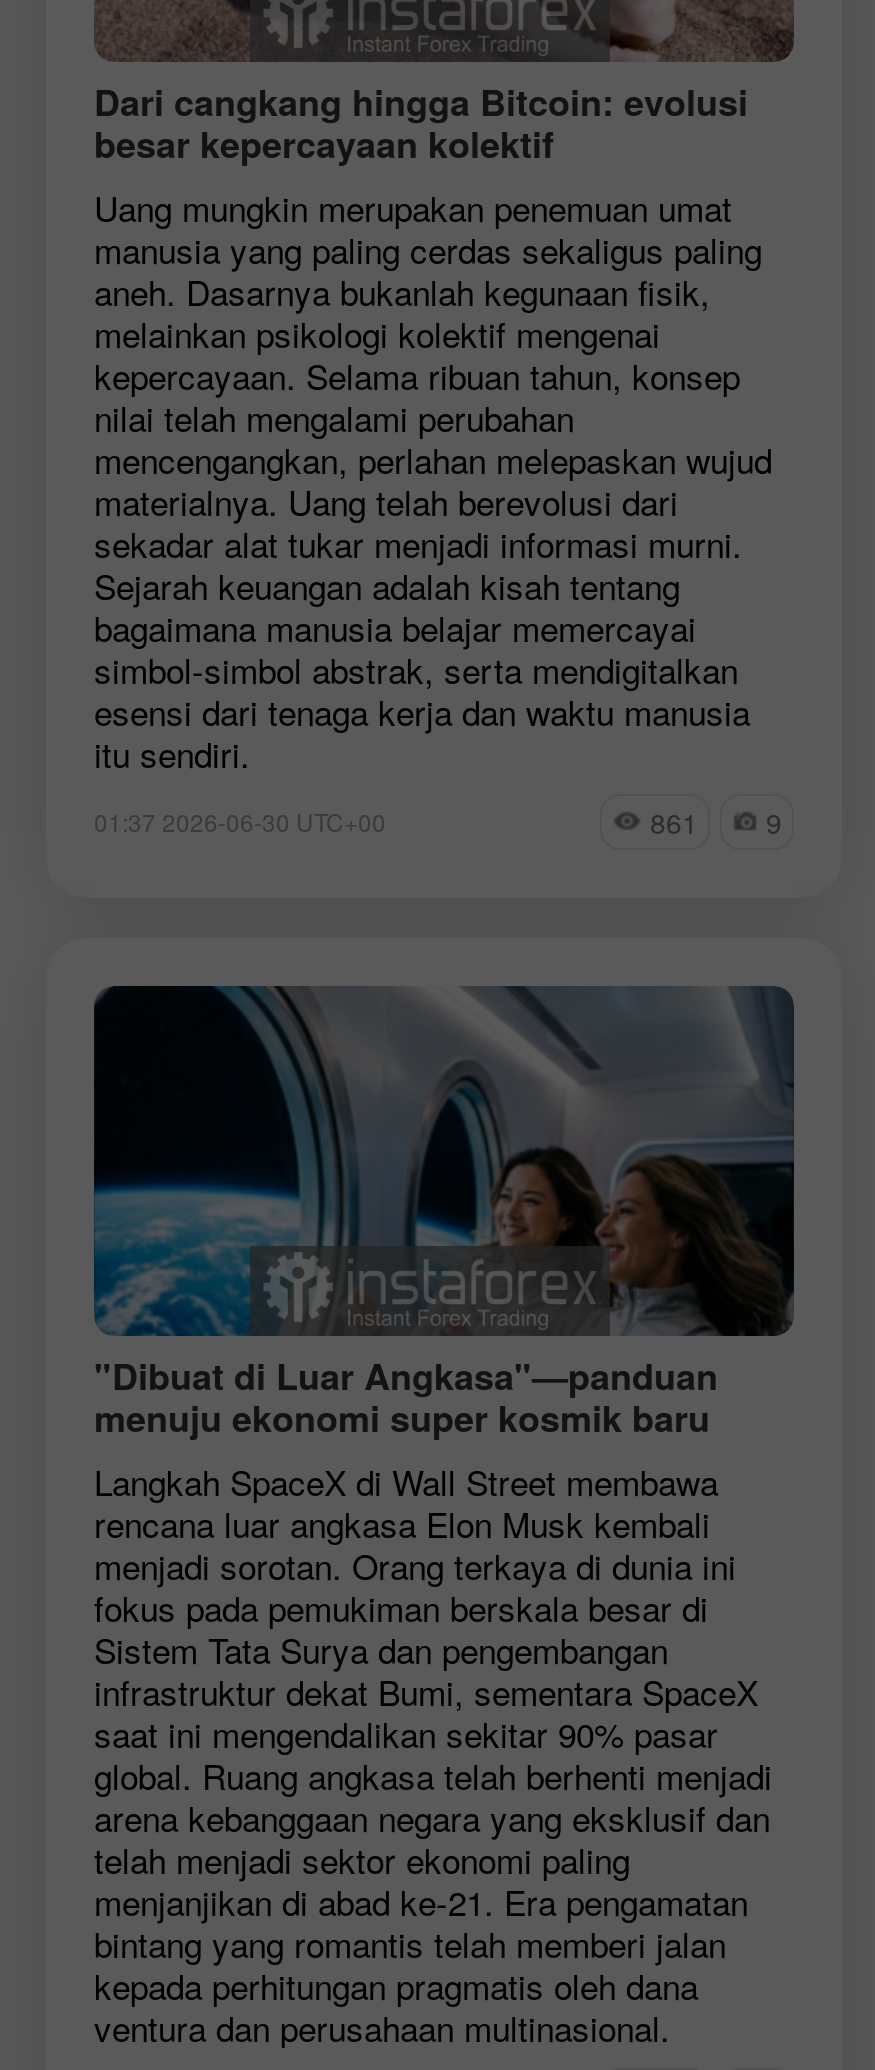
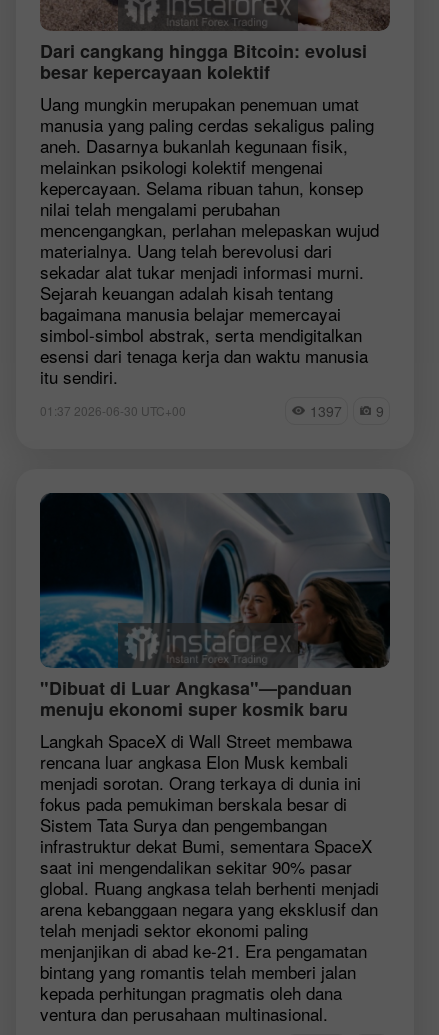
- 861 9
+ 1397 9
